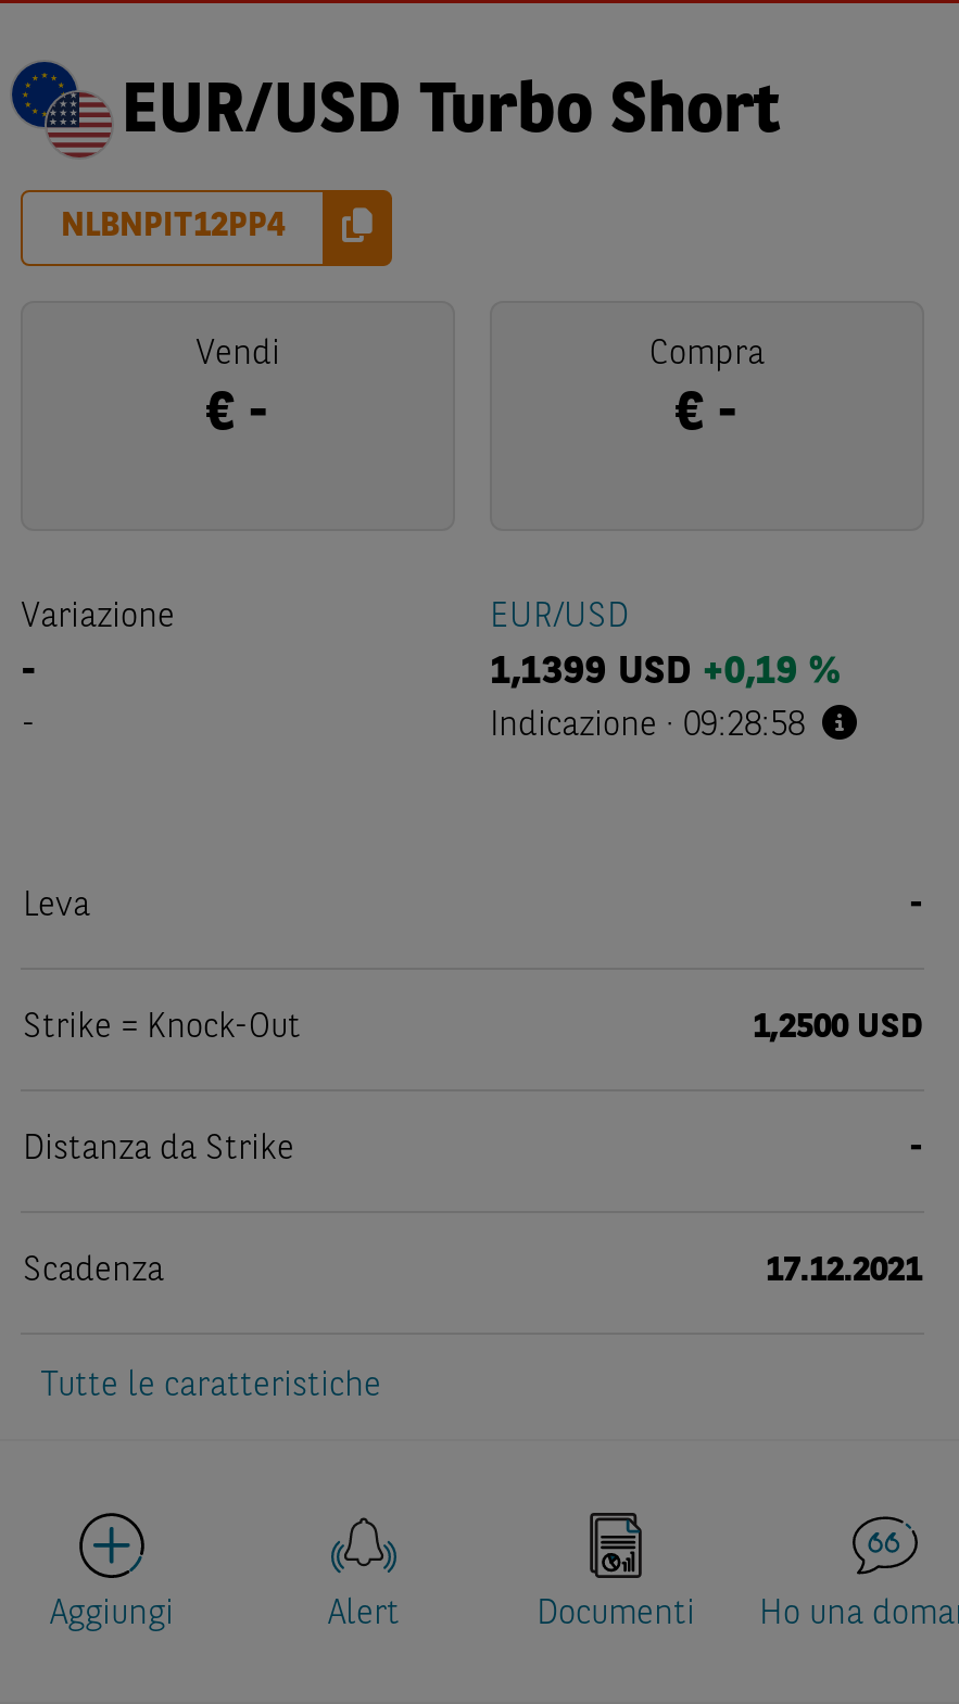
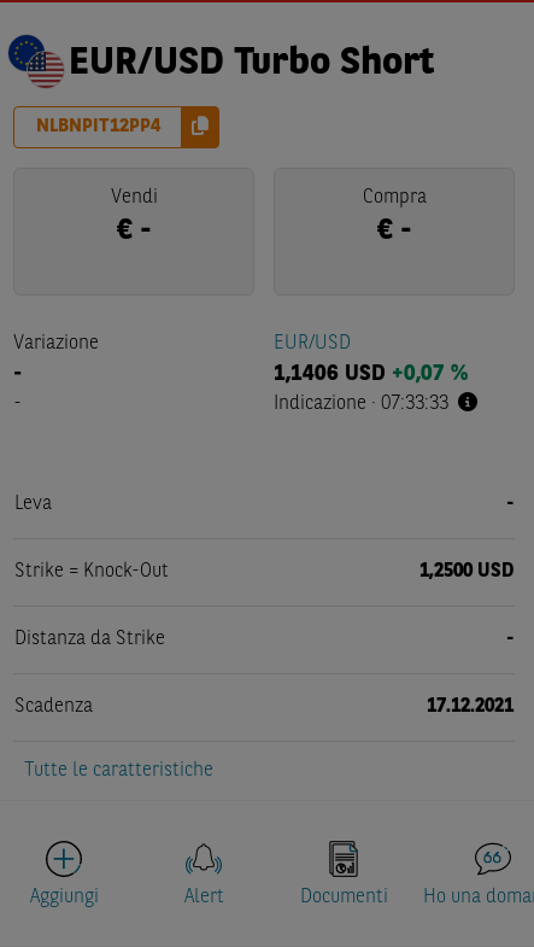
- 1,1399 USD +0,19 %
+ 1,1406 USD +0,07 %

- Indicazione · 09:28:58
+ Indicazione · 07:33:33
